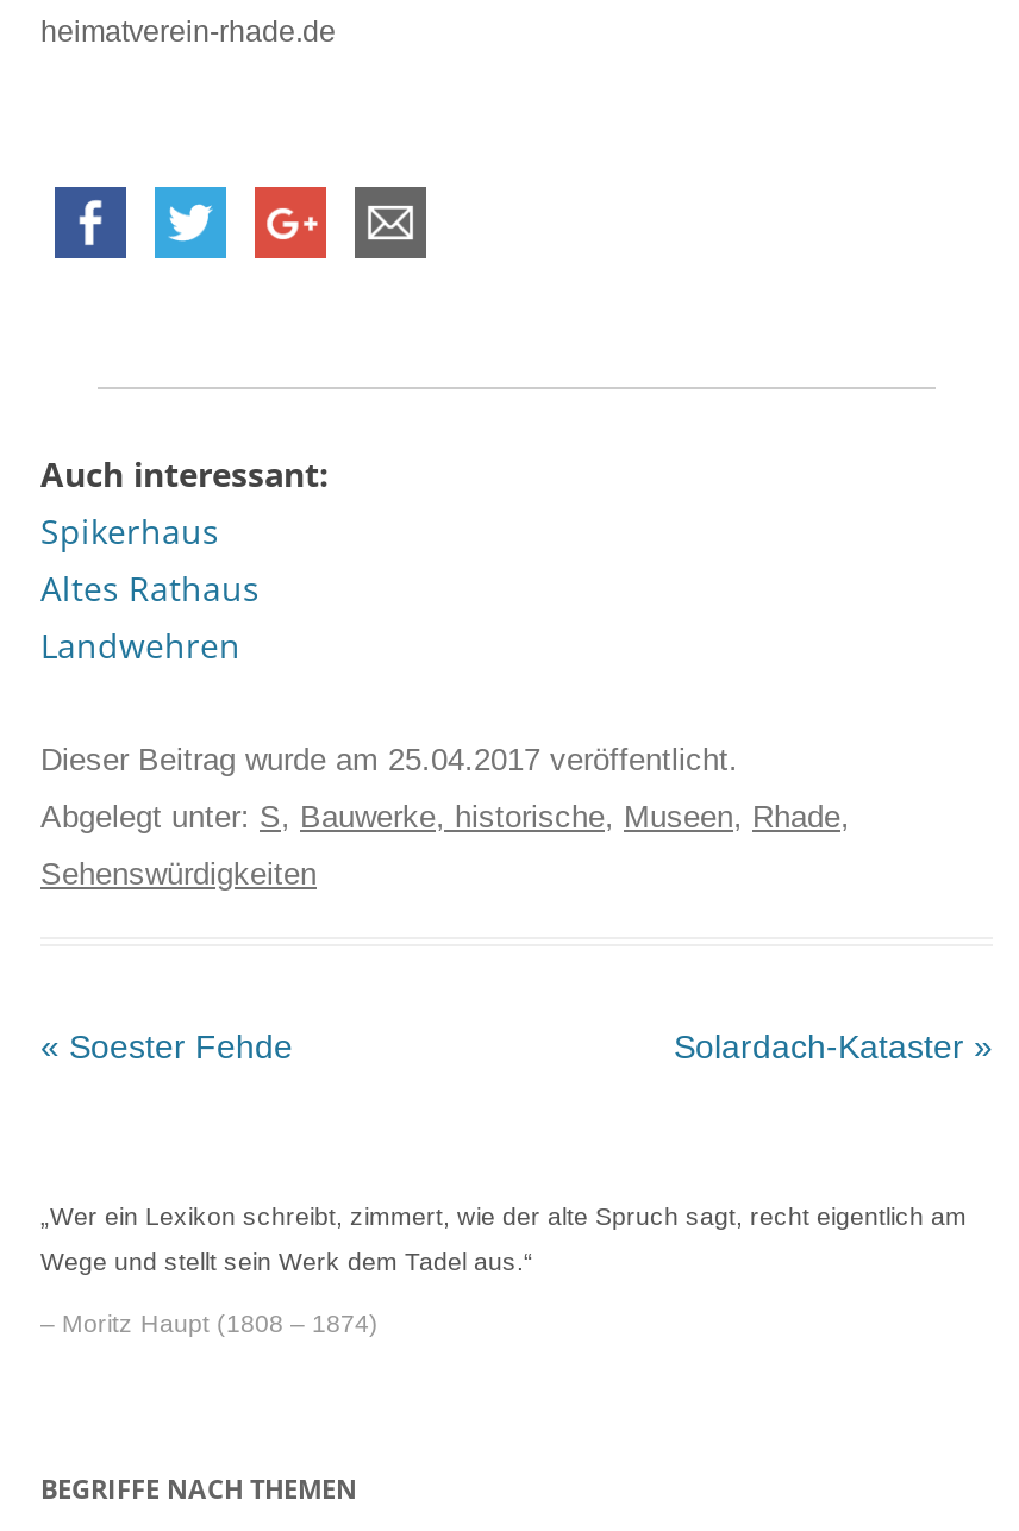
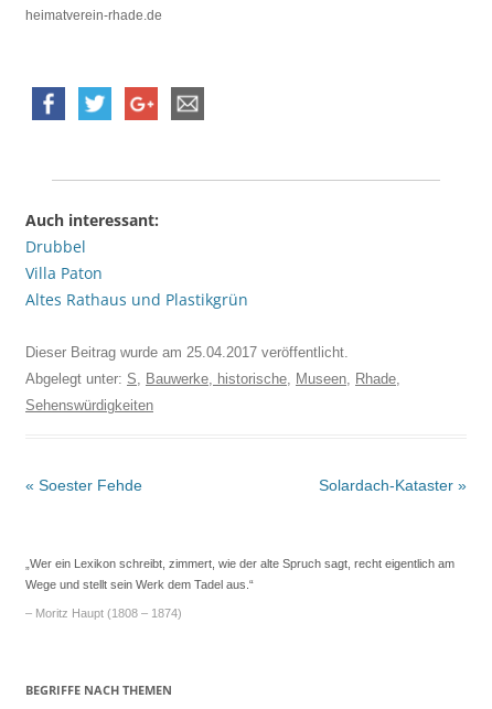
- Spikerhaus
- Altes Rathaus
- Landwehren
+ Drubbel
+ Villa Paton
+ Altes Rathaus und Plastikgrün
